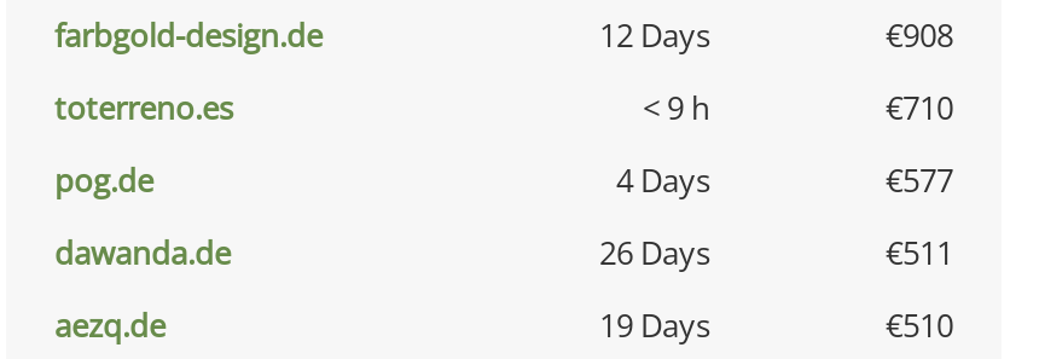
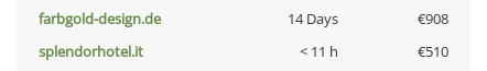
- 12 Days
+ 14 Days

- toterreno.es
- < 9 h
- €710
- pog.de
- 4 Days
- €577
- dawanda.de
- 26 Days
- €511
- aezq.de
- 19 Days
+ splendorhotel.it
+ < 11 h
